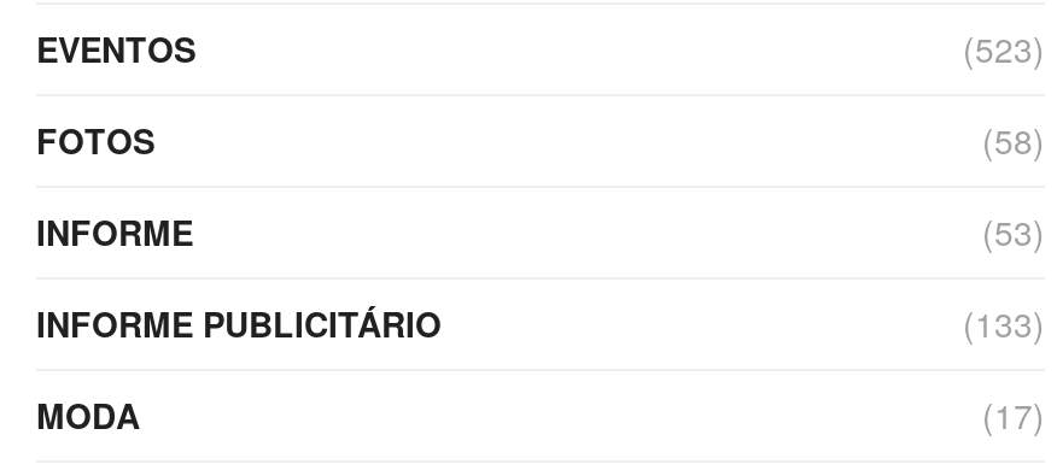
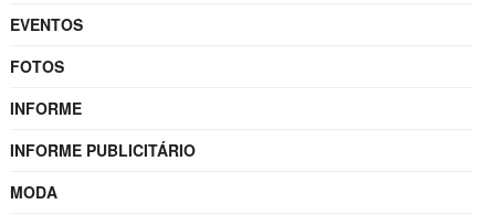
- (523)

- (58)

- (53)

- (133)

- (17)
